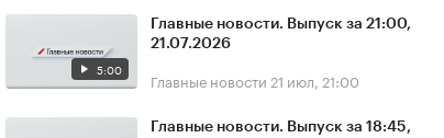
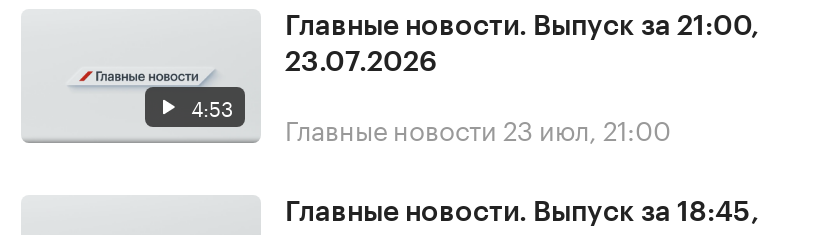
- 21.07.2026
+ 23.07.2026

- 5:00
+ 4:53

- Главные новости 21 июл, 21:00
+ Главные новости 23 июл, 21:00
